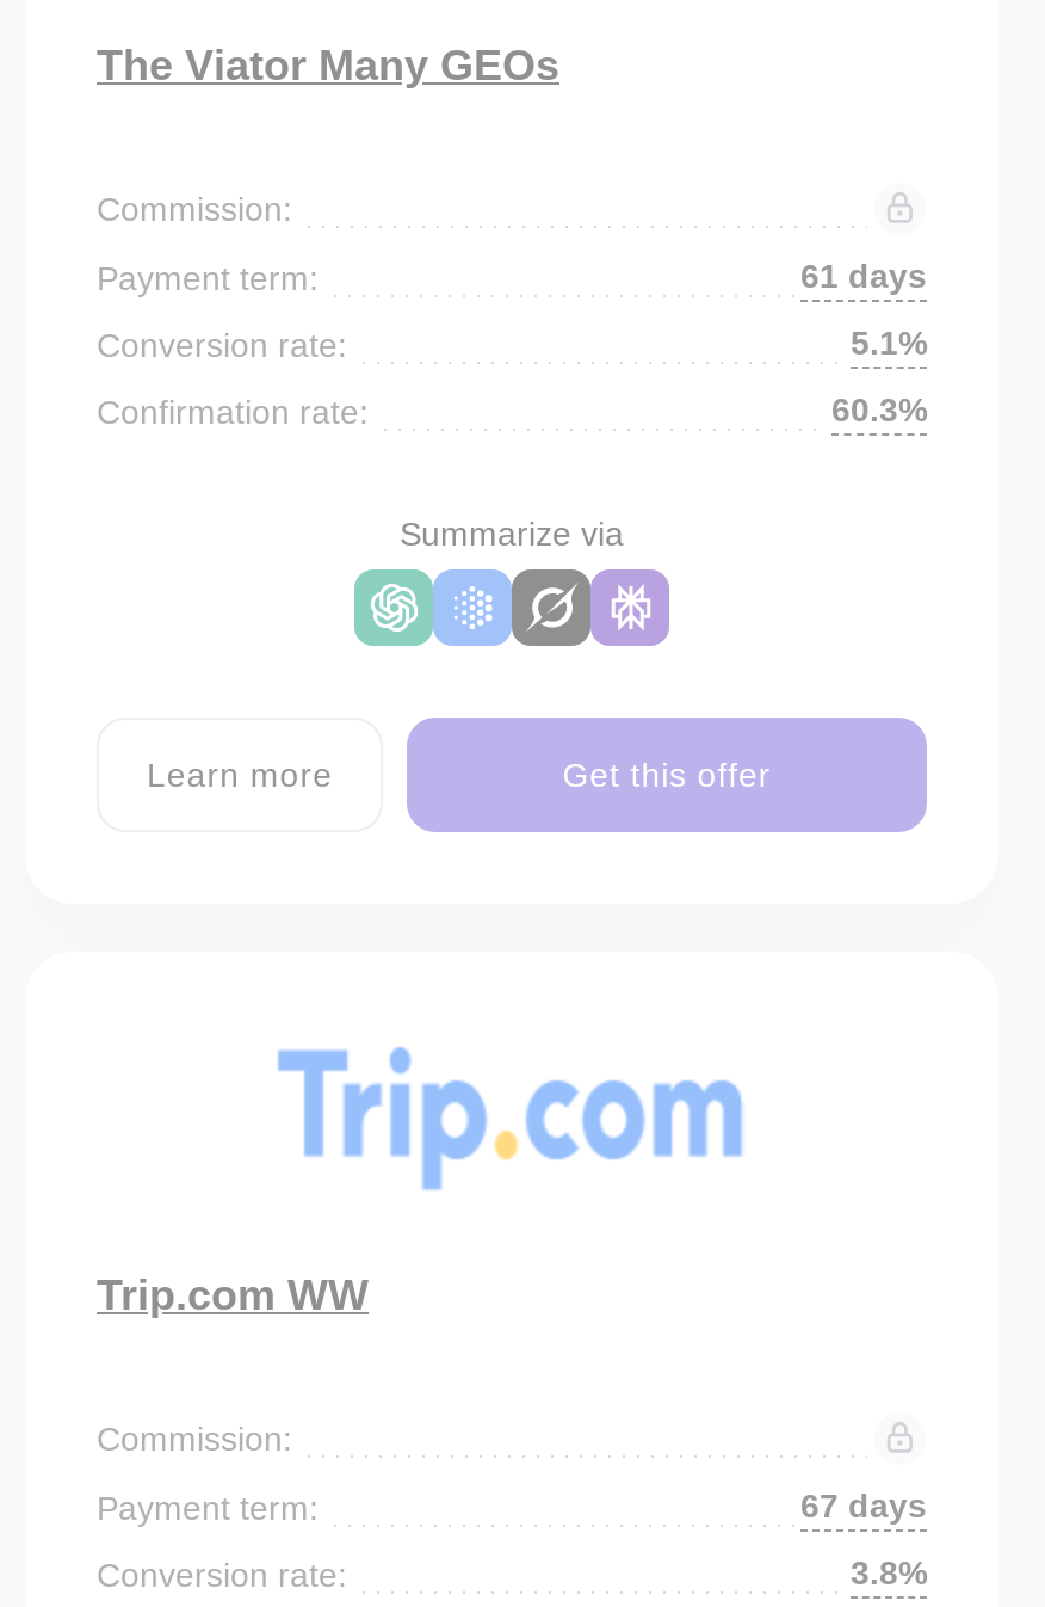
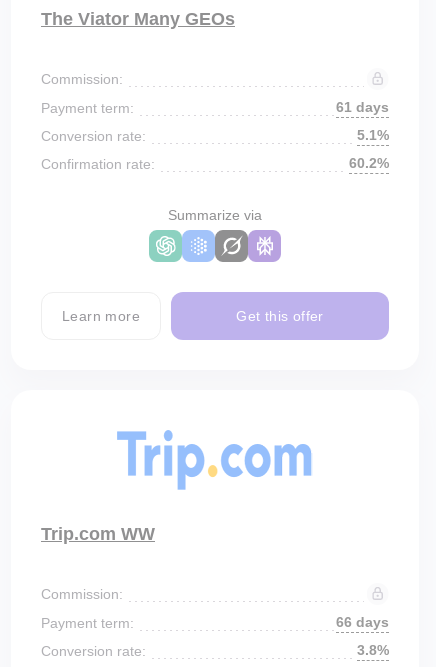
- 60.3%
+ 60.2%

- 67 days
+ 66 days
